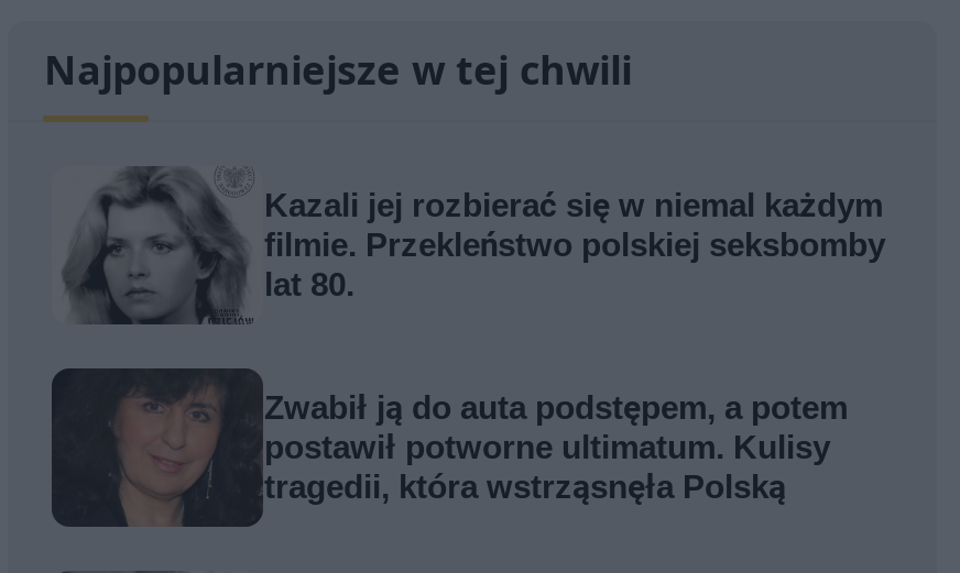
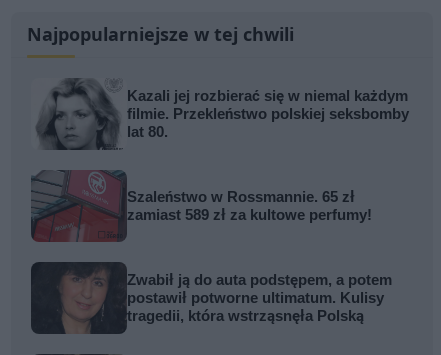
+ [image]
+ Szaleństwo w Rossmannie. 65 zł
+ zamiast 589 zł za kultowe perfumy!
